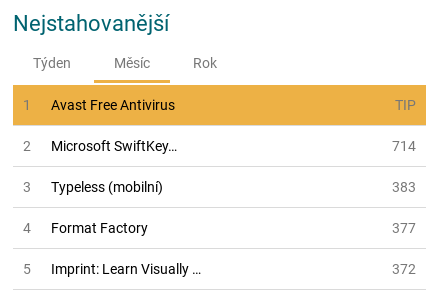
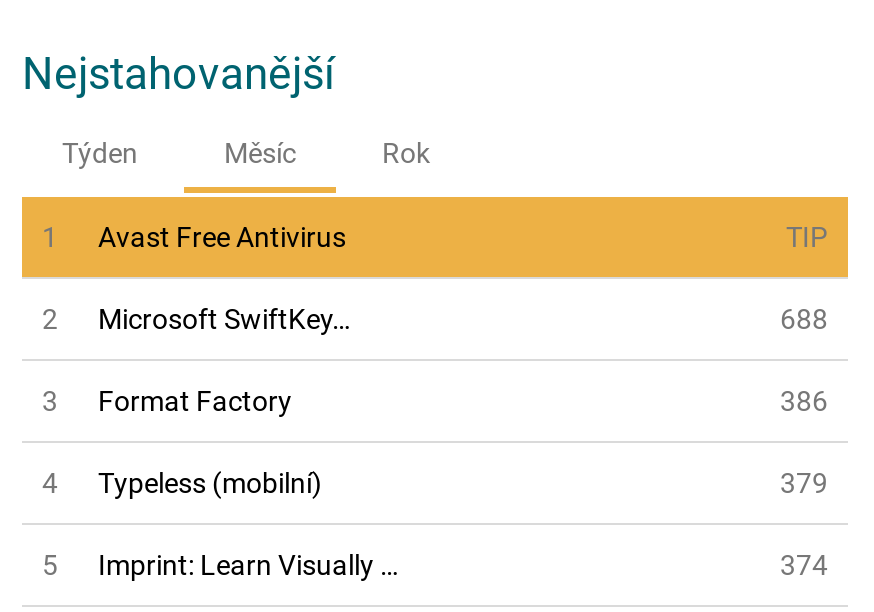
- 714
+ 688

moved down: Typeless (mobilní)

- 383
- 377
+ 379

+ 386

moved up: 4 | Format Factory

- 372
+ 374
